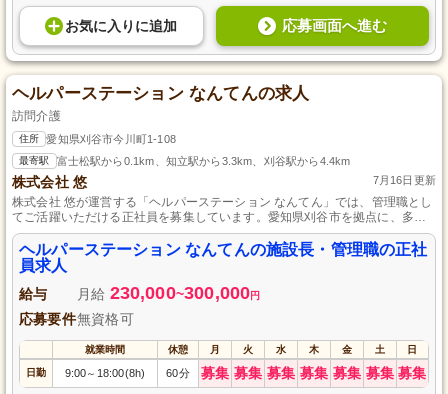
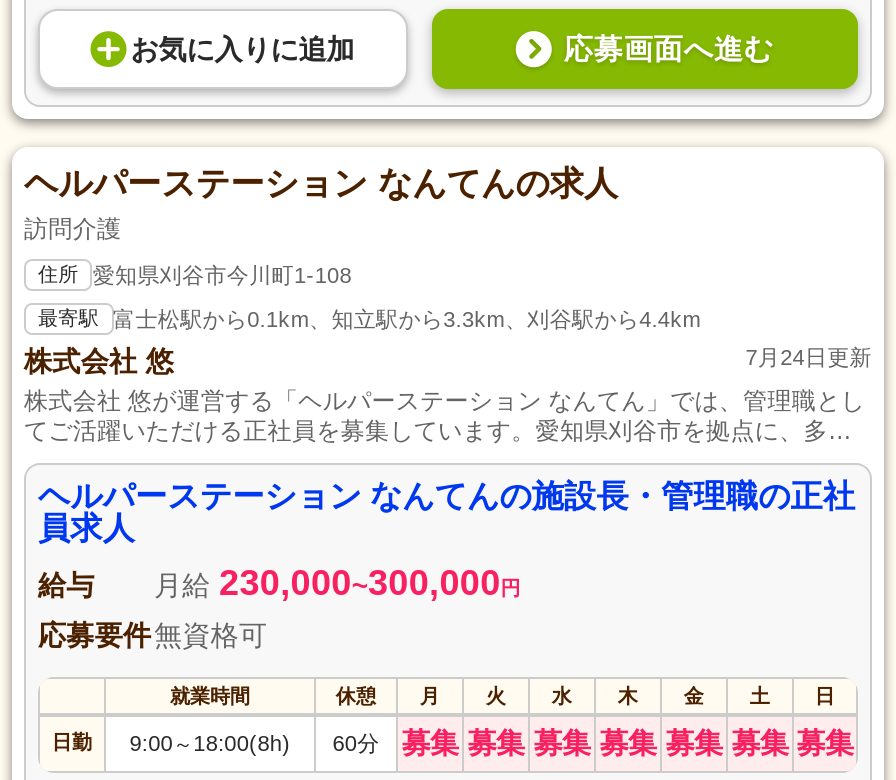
- 7月16日更新
+ 7月24日更新
